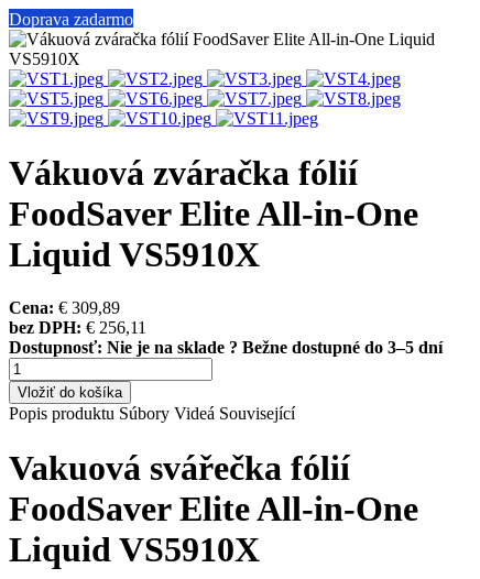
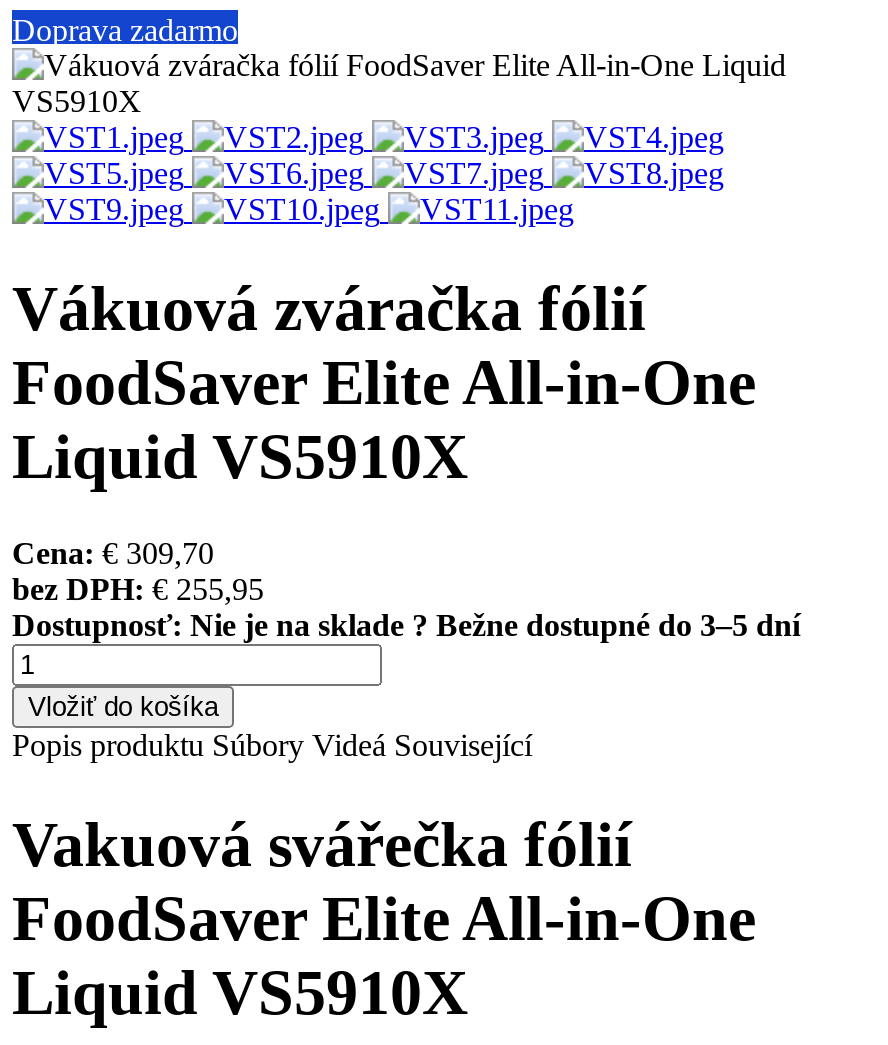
- Cena: € 309,89
+ Cena: € 309,70

- bez DPH: € 256,11
+ bez DPH: € 255,95
